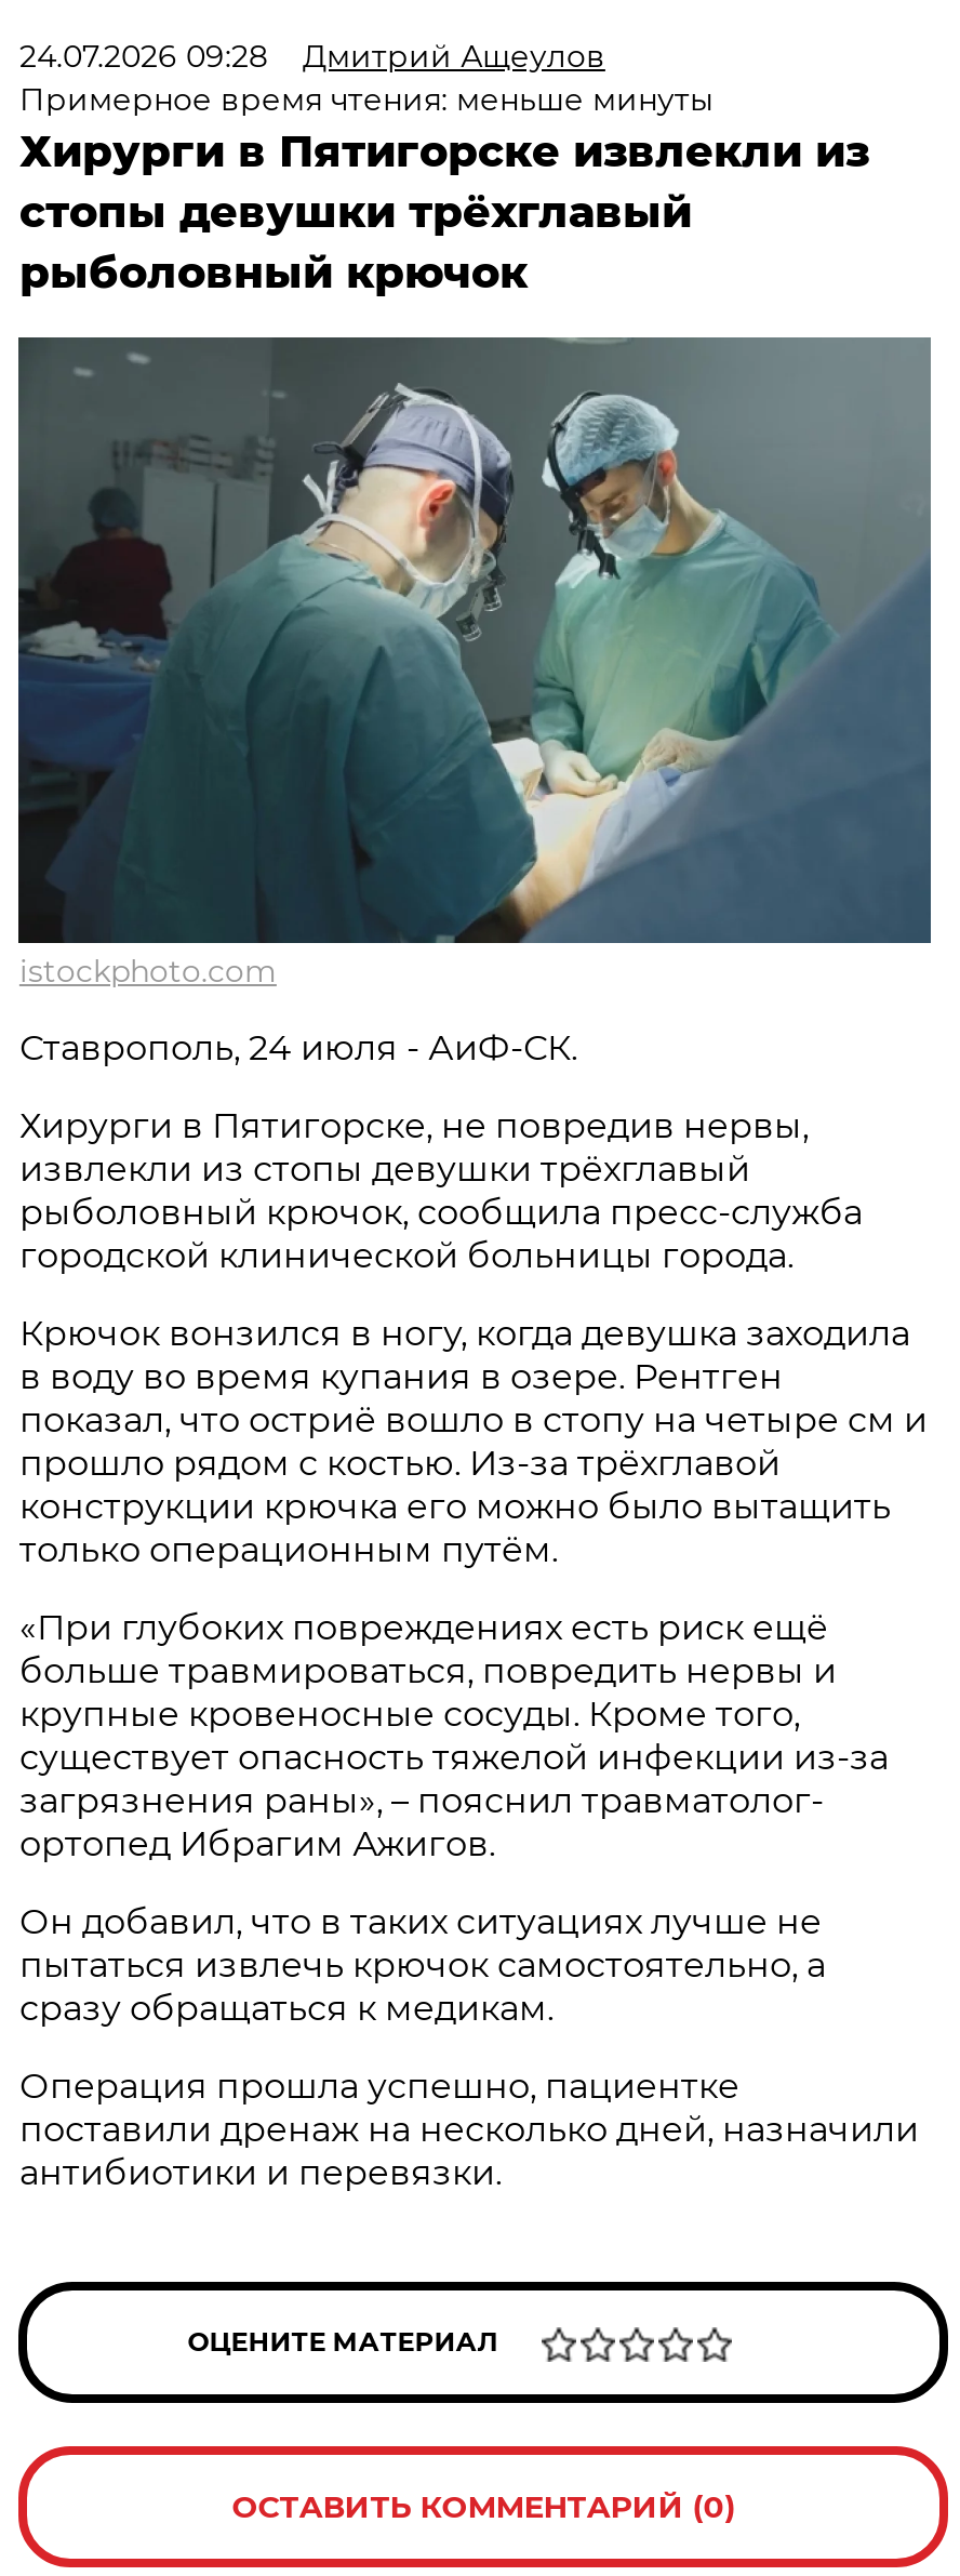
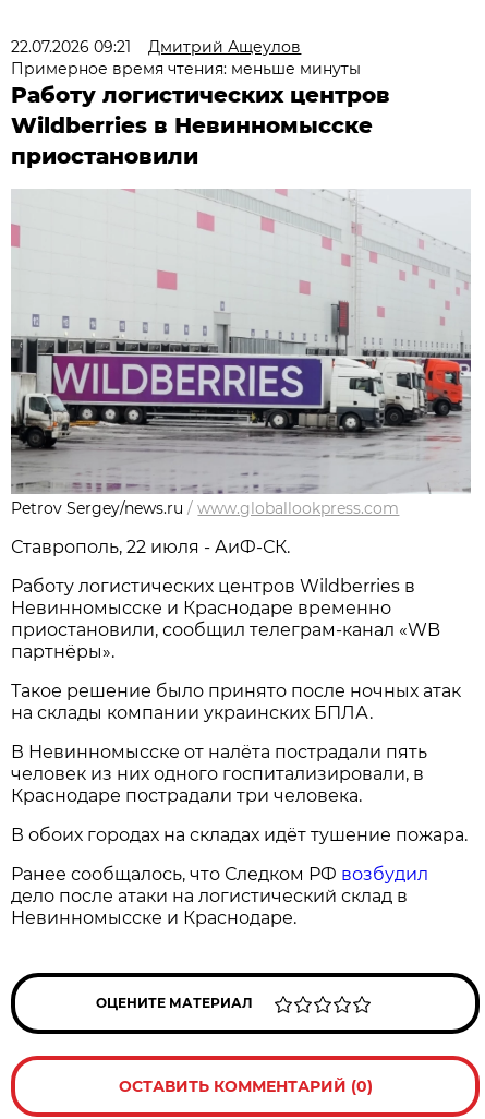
- 24.07.2026 09:28 Дмитрий Ащеулов
+ 22.07.2026 09:21 Дмитрий Ащеулов

- Хирурги в Пятигорске извлекли из
- стопы девушки трёхглавый
- рыболовный крючок
+ Работу логистических центров
+ Wildberries в Невинномысске
+ приостановили

- [image]
- istockphoto.com
+ [image]
+ Petrov Sergey/news.ru / www.globallookpress.com

- Ставрополь, 24 июля - АиФ-СК.
+ Ставрополь, 22 июля - АиФ-СК.

- Хирурги в Пятигорске, не повредив нервы,
- извлекли из стопы девушки трёхглавый
- рыболовный крючок, сообщила пресс-служба
- городской клинической больницы города.
+ Работу логистических центров Wildberries в
+ Невинномысске и Краснодаре временно
+ приостановили, сообщил телеграм-канал «WB
+ партнёры».

- Крючок вонзился в ногу, когда девушка заходила
- в воду во время купания в озере. Рентген
- показал, что остриё вошло в стопу на четыре см и
- прошло рядом с костью. Из-за трёхглавой
- конструкции крючка его можно было вытащить
- только операционным путём.
+ Такое решение было принято после ночных атак
+ на склады компании украинских БПЛА.

- «При глубоких повреждениях есть риск ещё
- больше травмироваться, повредить нервы и
- крупные кровеносные сосуды. Кроме того,
- существует опасность тяжелой инфекции из-за
- загрязнения раны», – пояснил травматолог-
- ортопед Ибрагим Ажигов.
+ В Невинномысске от налёта пострадали пять
+ человек из них одного госпитализировали, в
+ Краснодаре пострадали три человека.

- Он добавил, что в таких ситуациях лучше не
- пытаться извлечь крючок самостоятельно, а
- сразу обращаться к медикам.
+ В обоих городах на складах идёт тушение пожара.

- Операция прошла успешно, пациентке
- поставили дренаж на несколько дней, назначили
- антибиотики и перевязки.
+ Ранее сообщалось, что Следком РФ возбудил
+ дело после атаки на логистический склад в
+ Невинномысске и Краснодаре.
